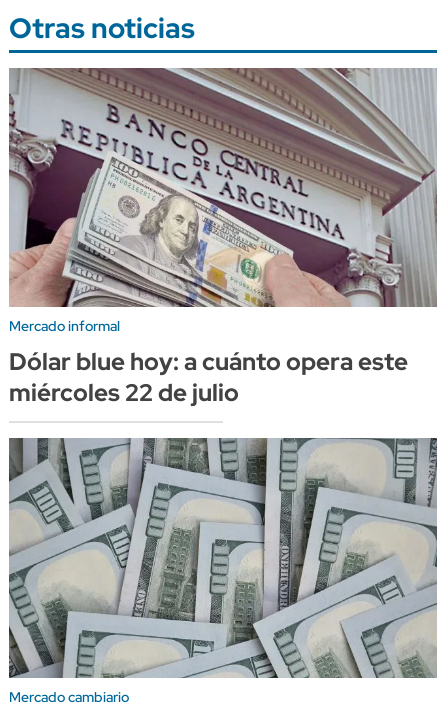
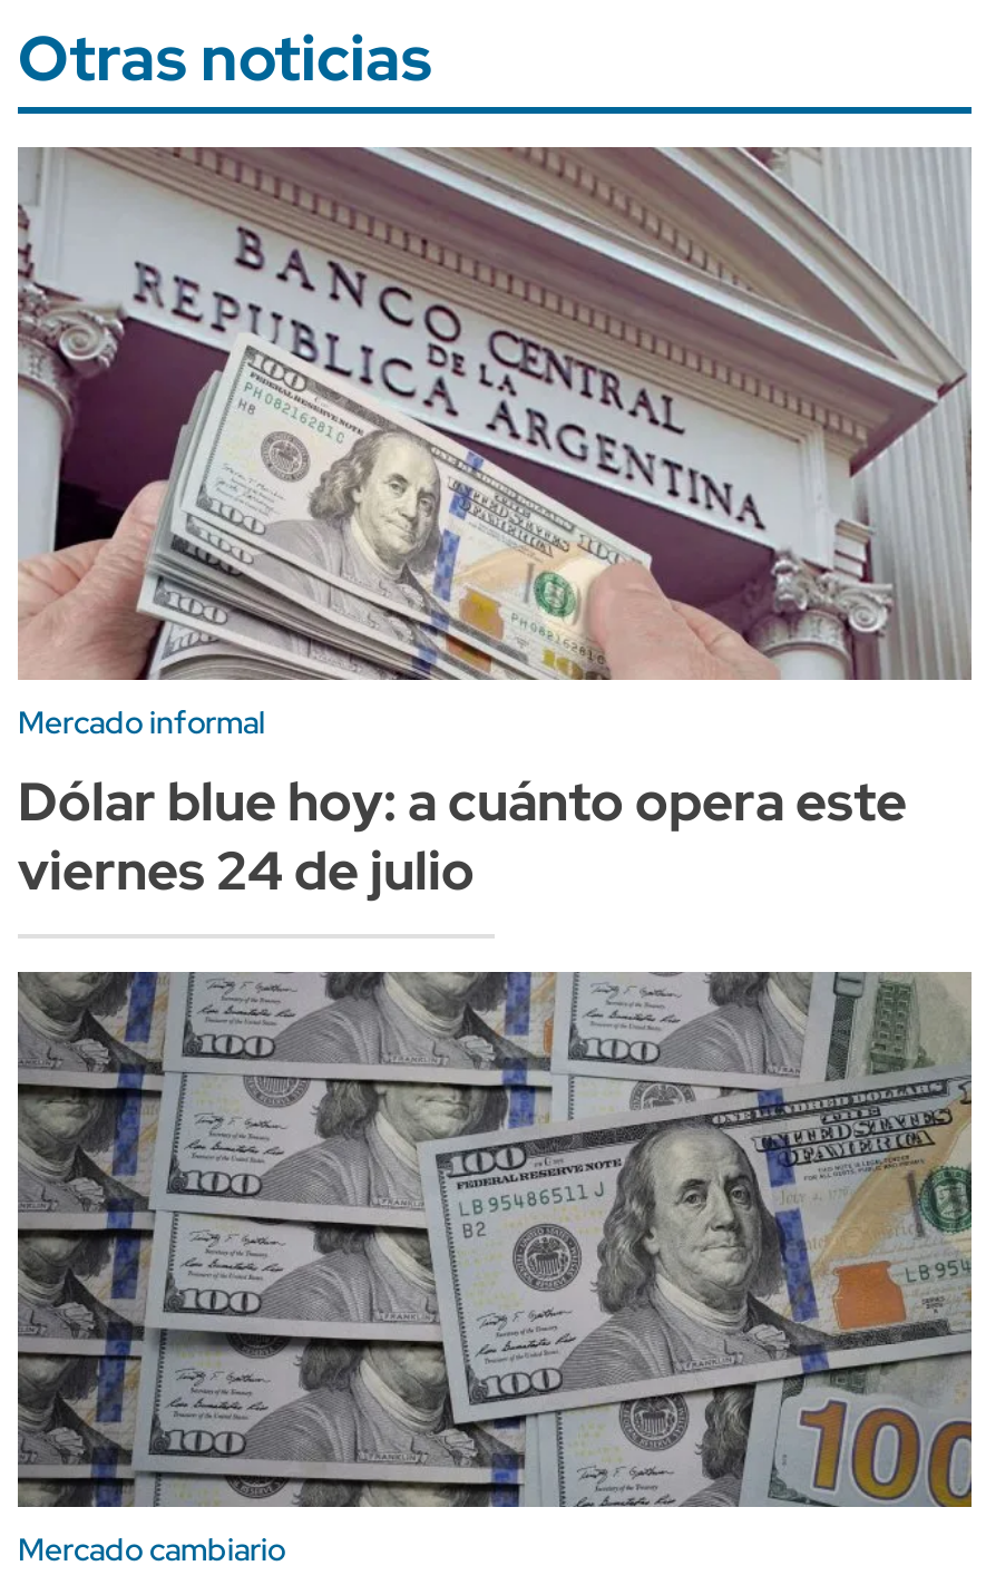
- miércoles 22 de julio
+ viernes 24 de julio

- [image]
+ [image]
